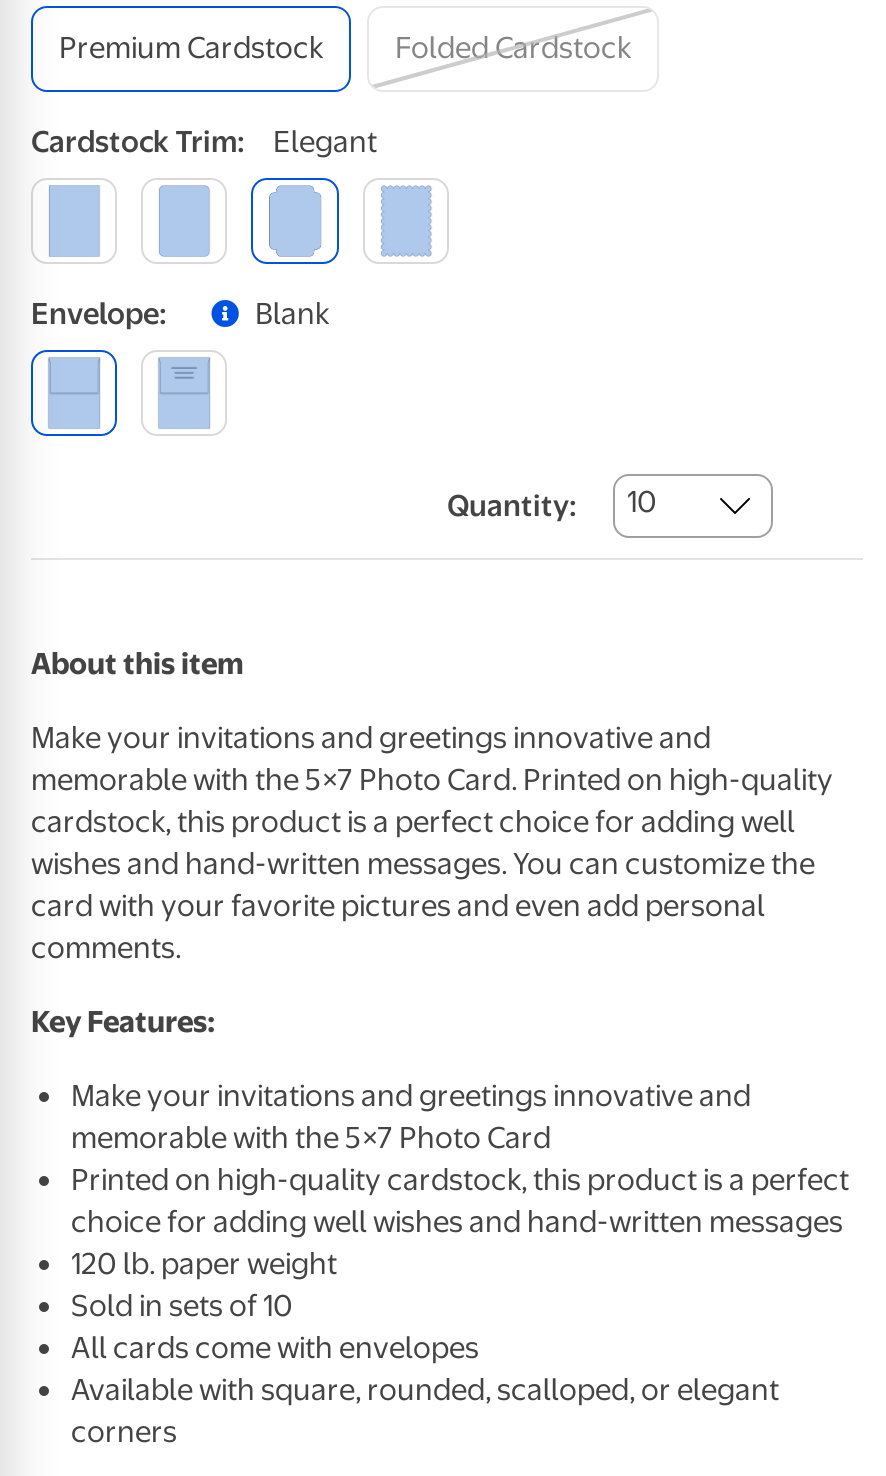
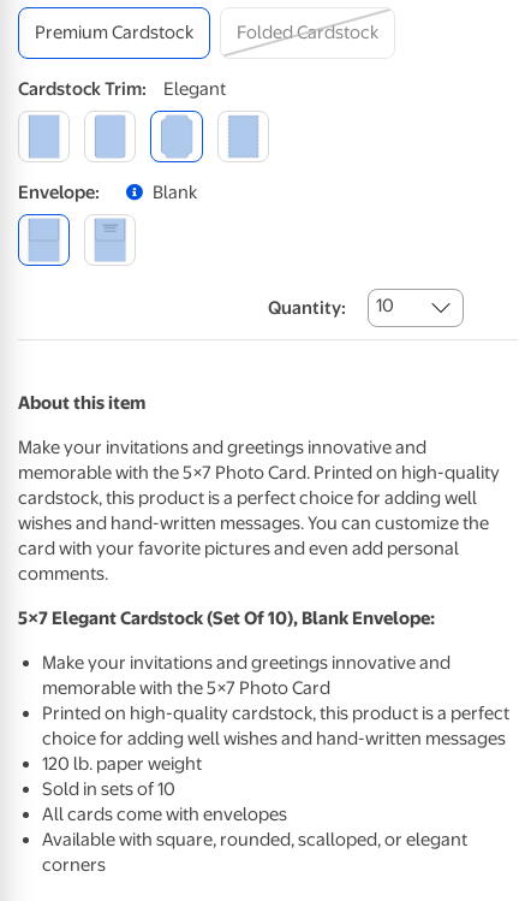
- Key Features:
+ 5×7 Elegant Cardstock (Set Of 10), Blank Envelope:
